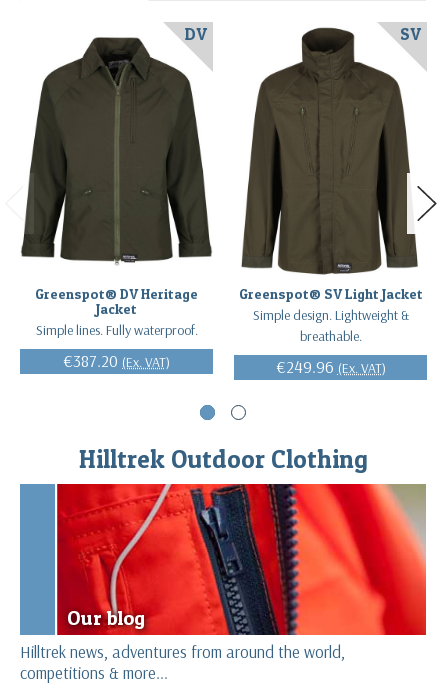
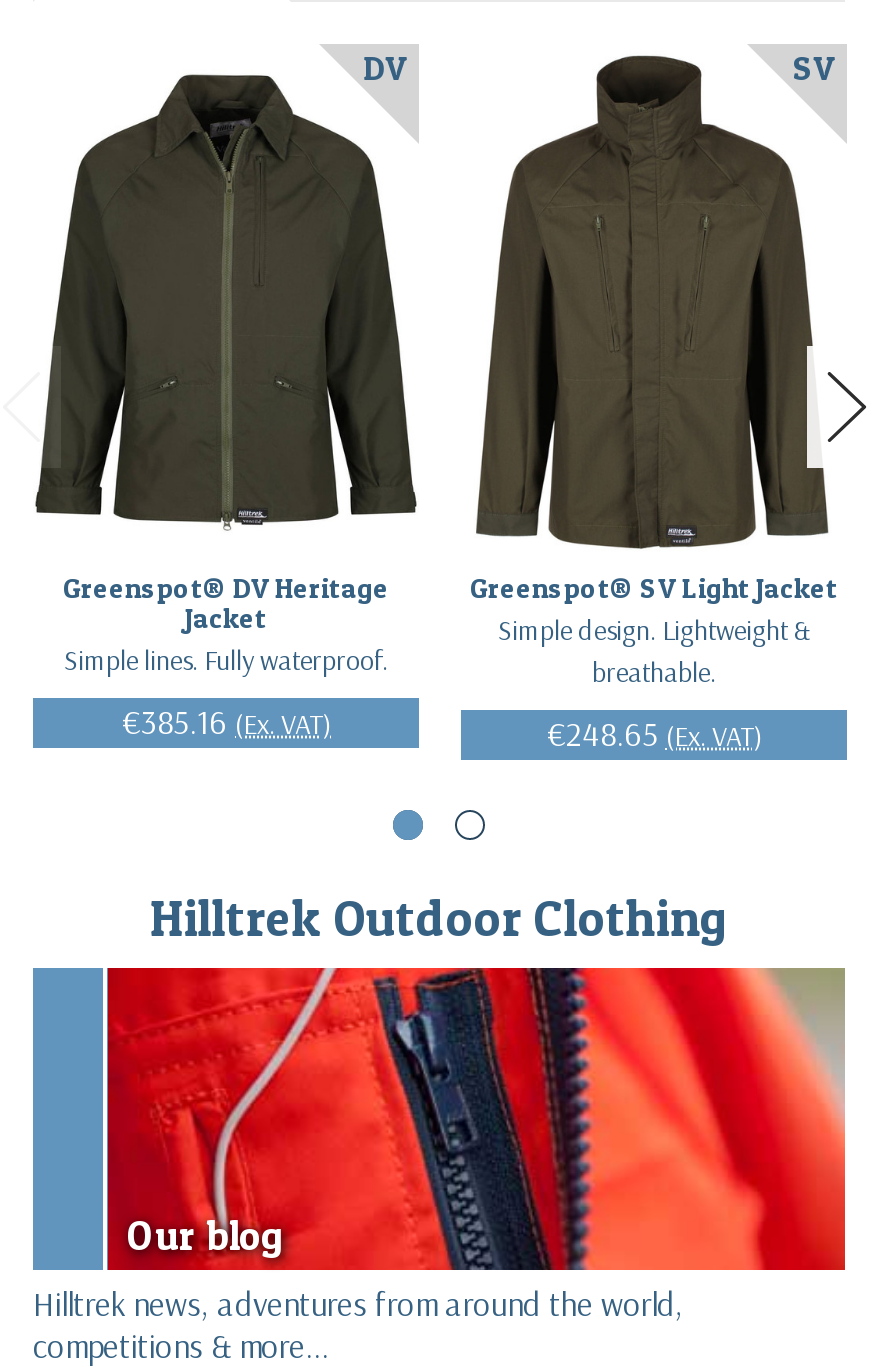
- €387.20 (Ex. VAT)
+ €385.16 (Ex. VAT)

- €249.96 (Ex. VAT)
+ €248.65 (Ex. VAT)
